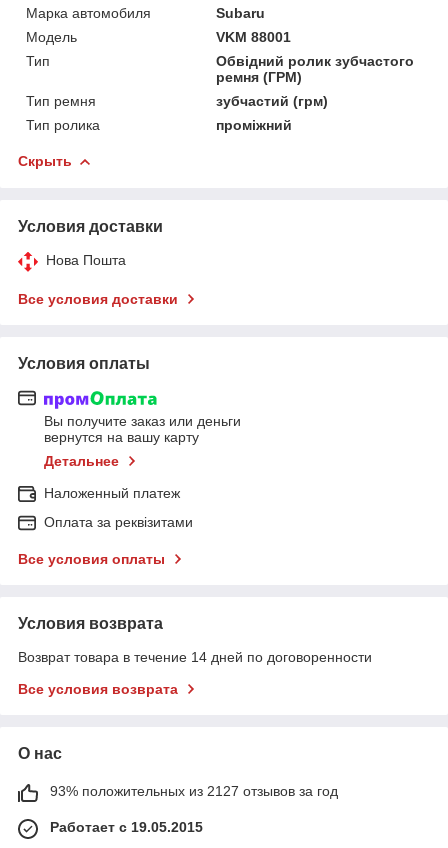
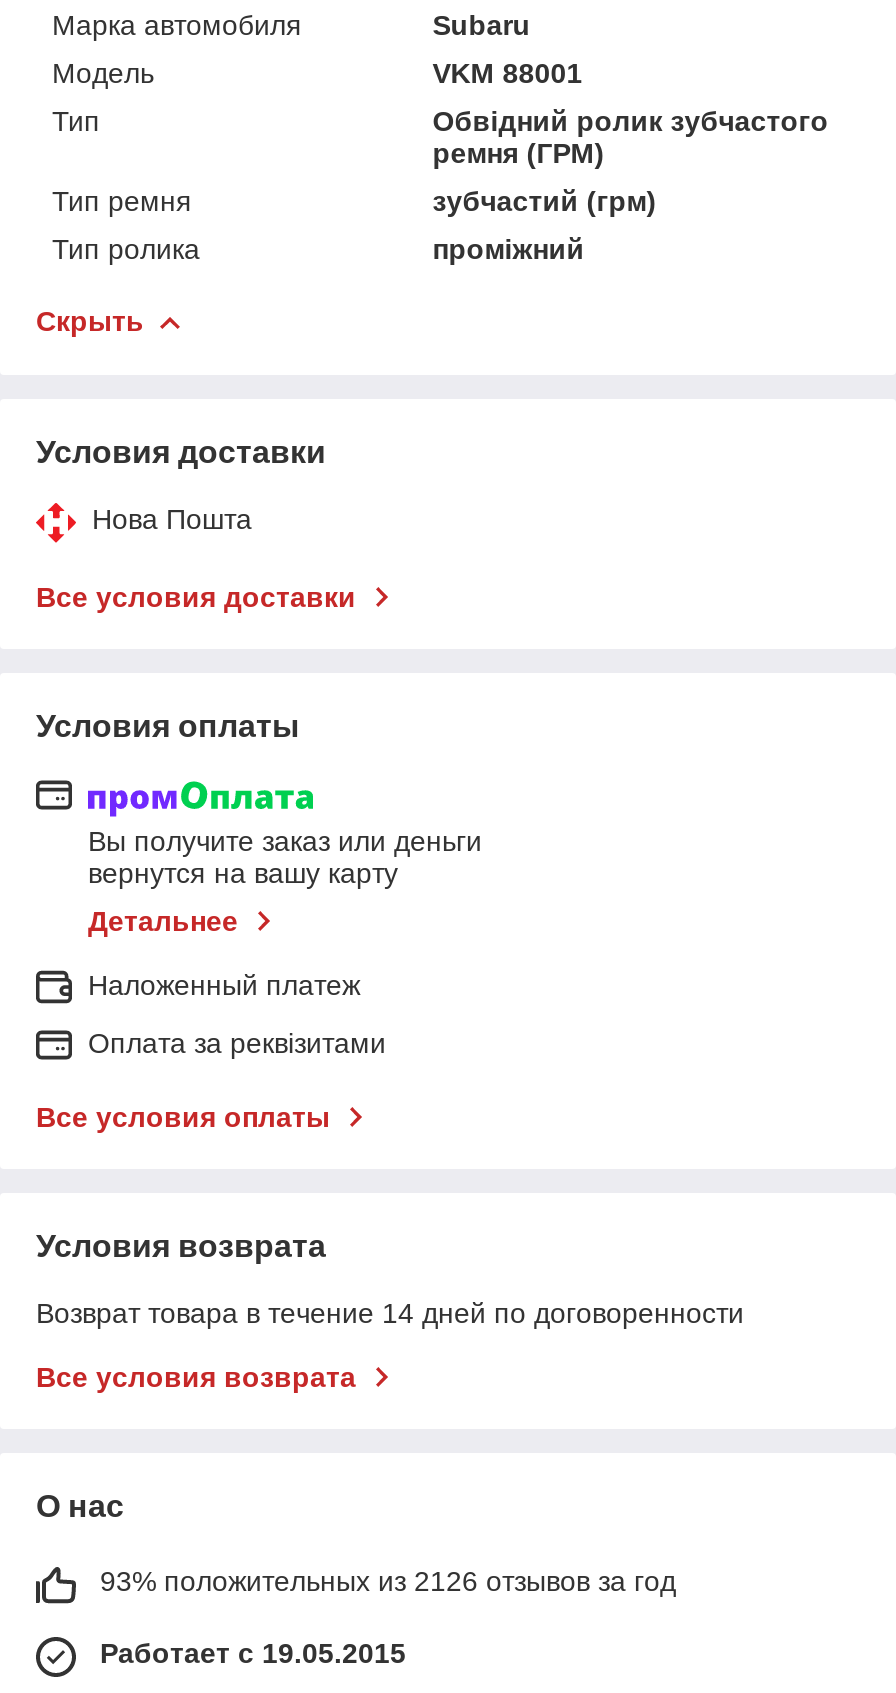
- 93% положительных из 2127 отзывов за год
+ 93% положительных из 2126 отзывов за год
